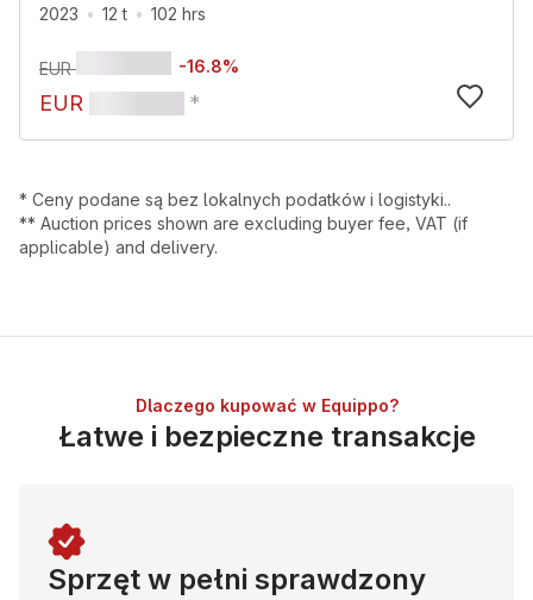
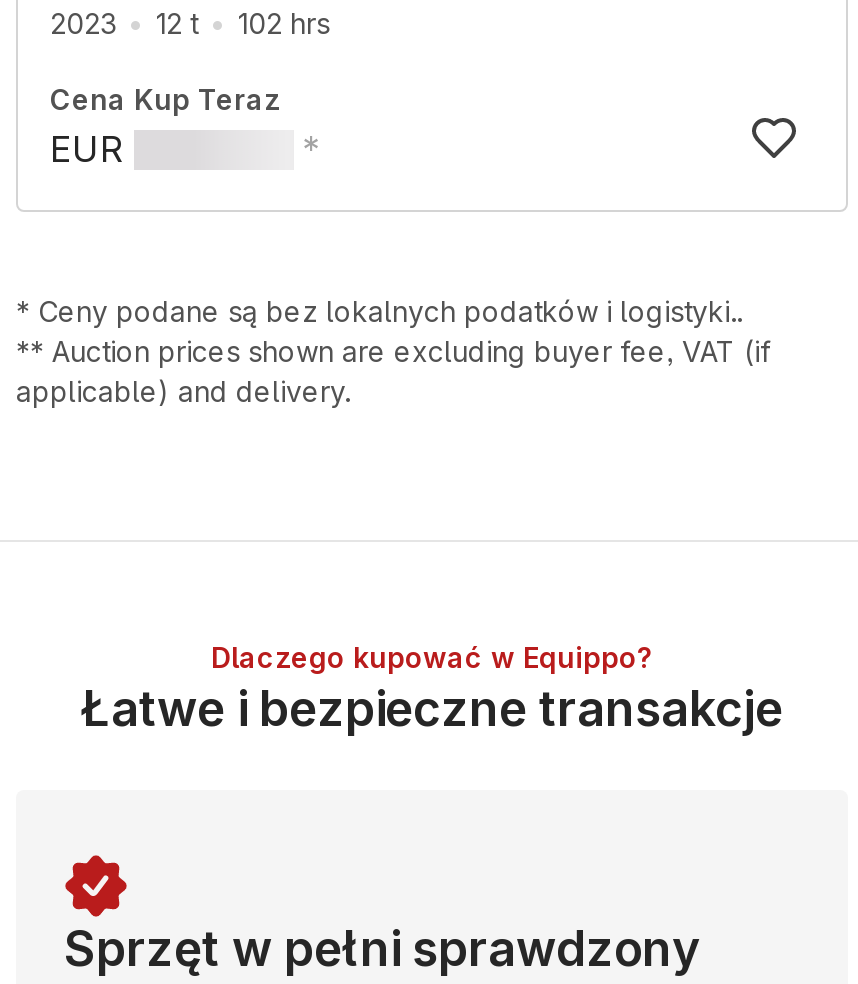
- EUR
- -16.8%
+ Cena Kup Teraz
